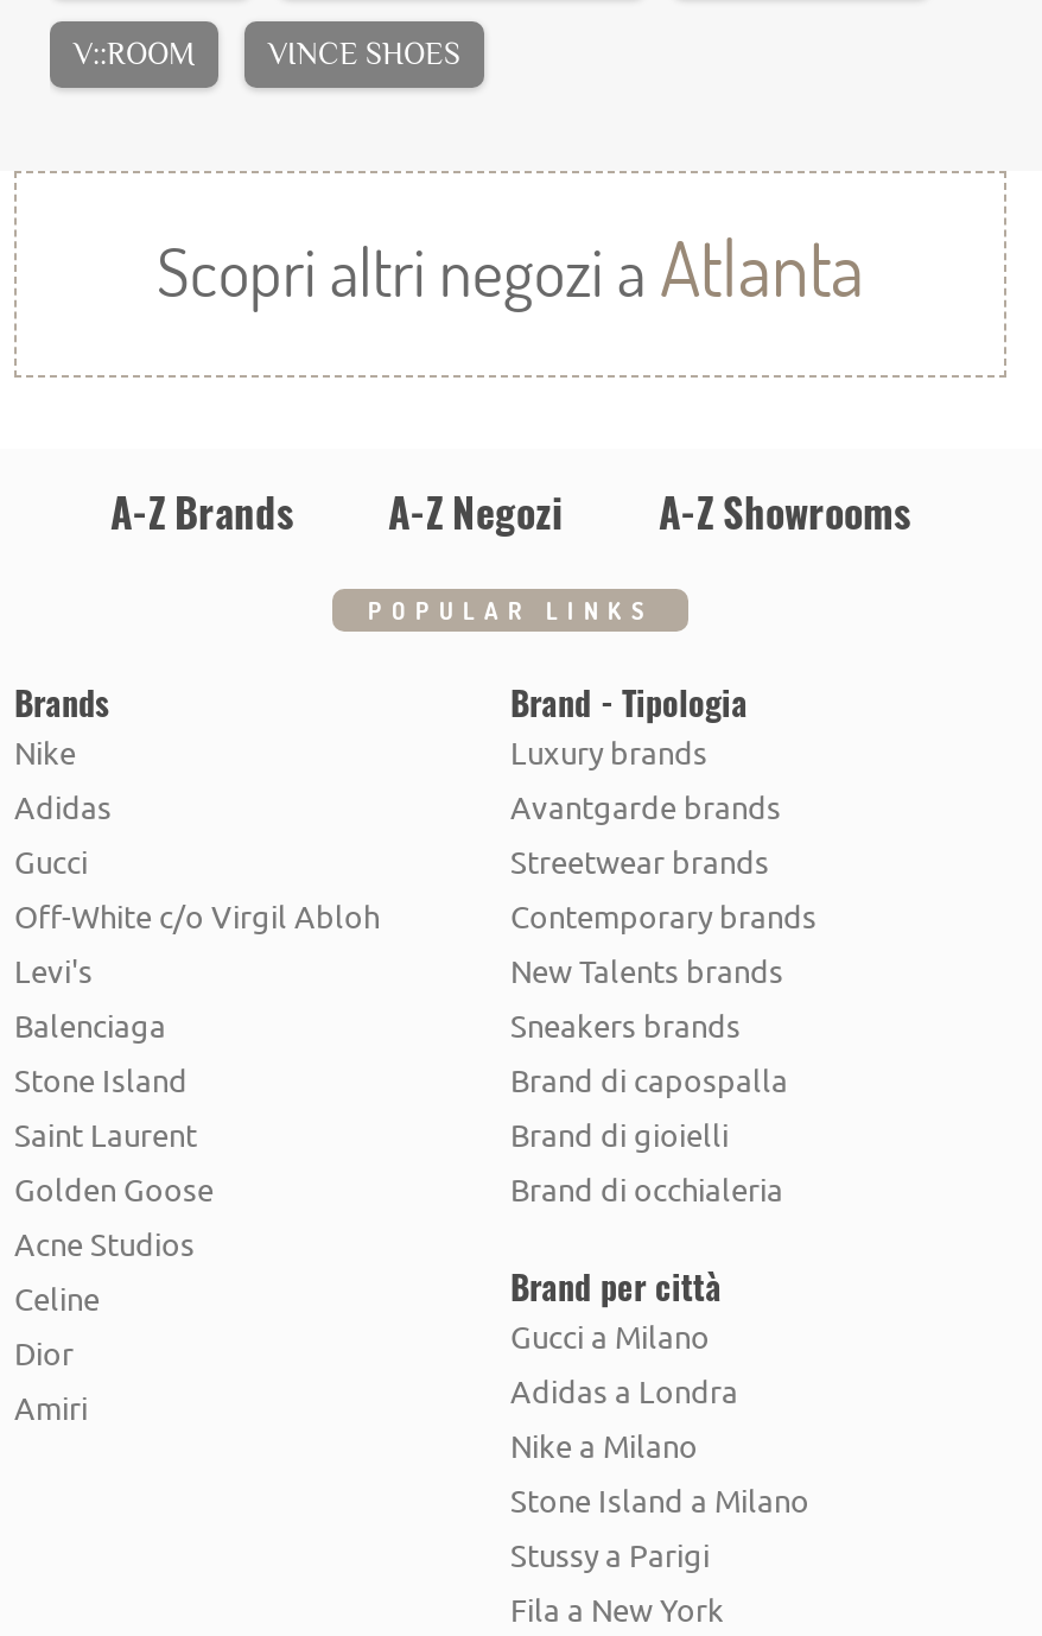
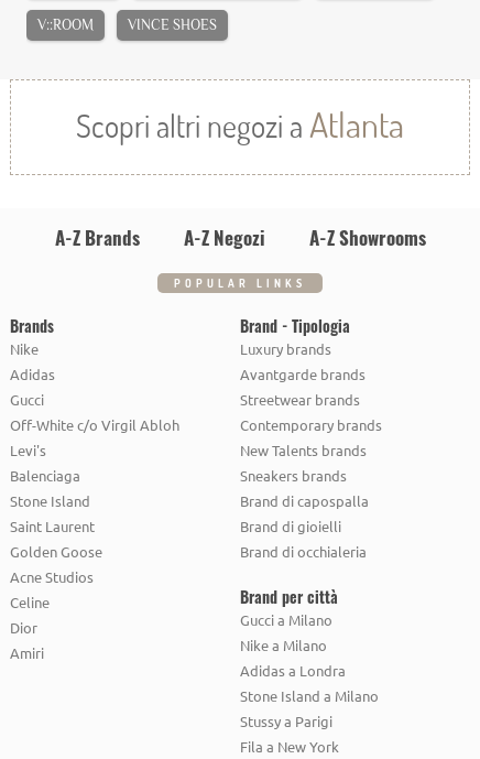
moved down: Adidas a Londra

moved up: Nike a Milano
